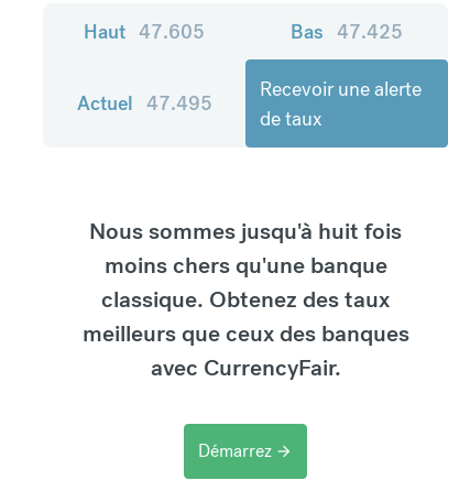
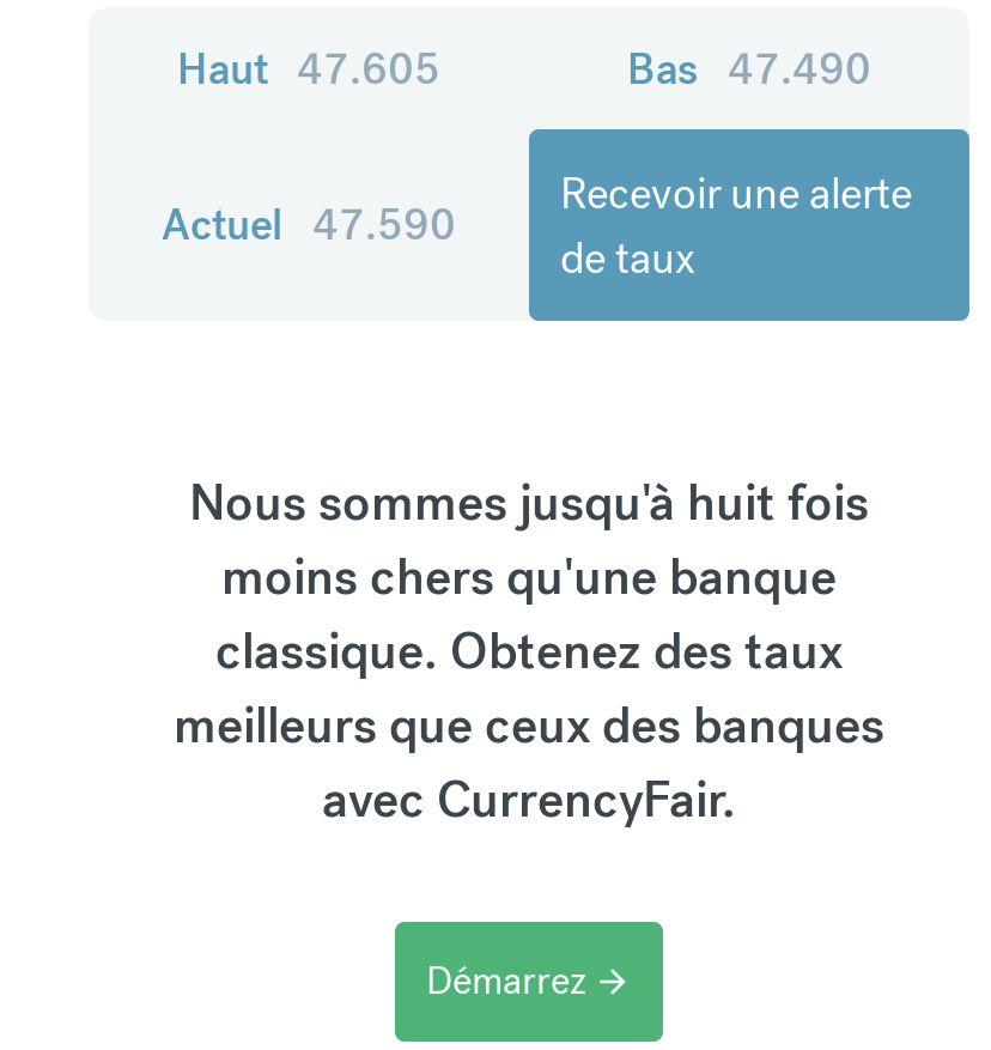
- Bas 47.425
+ Bas 47.490

- Actuel 47.495
+ Actuel 47.590
